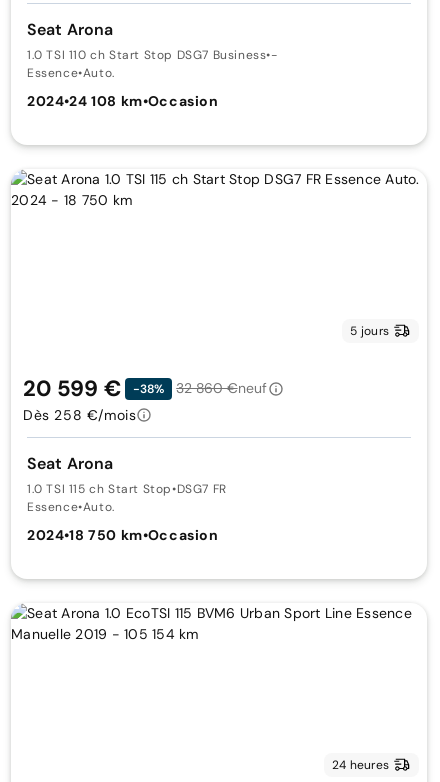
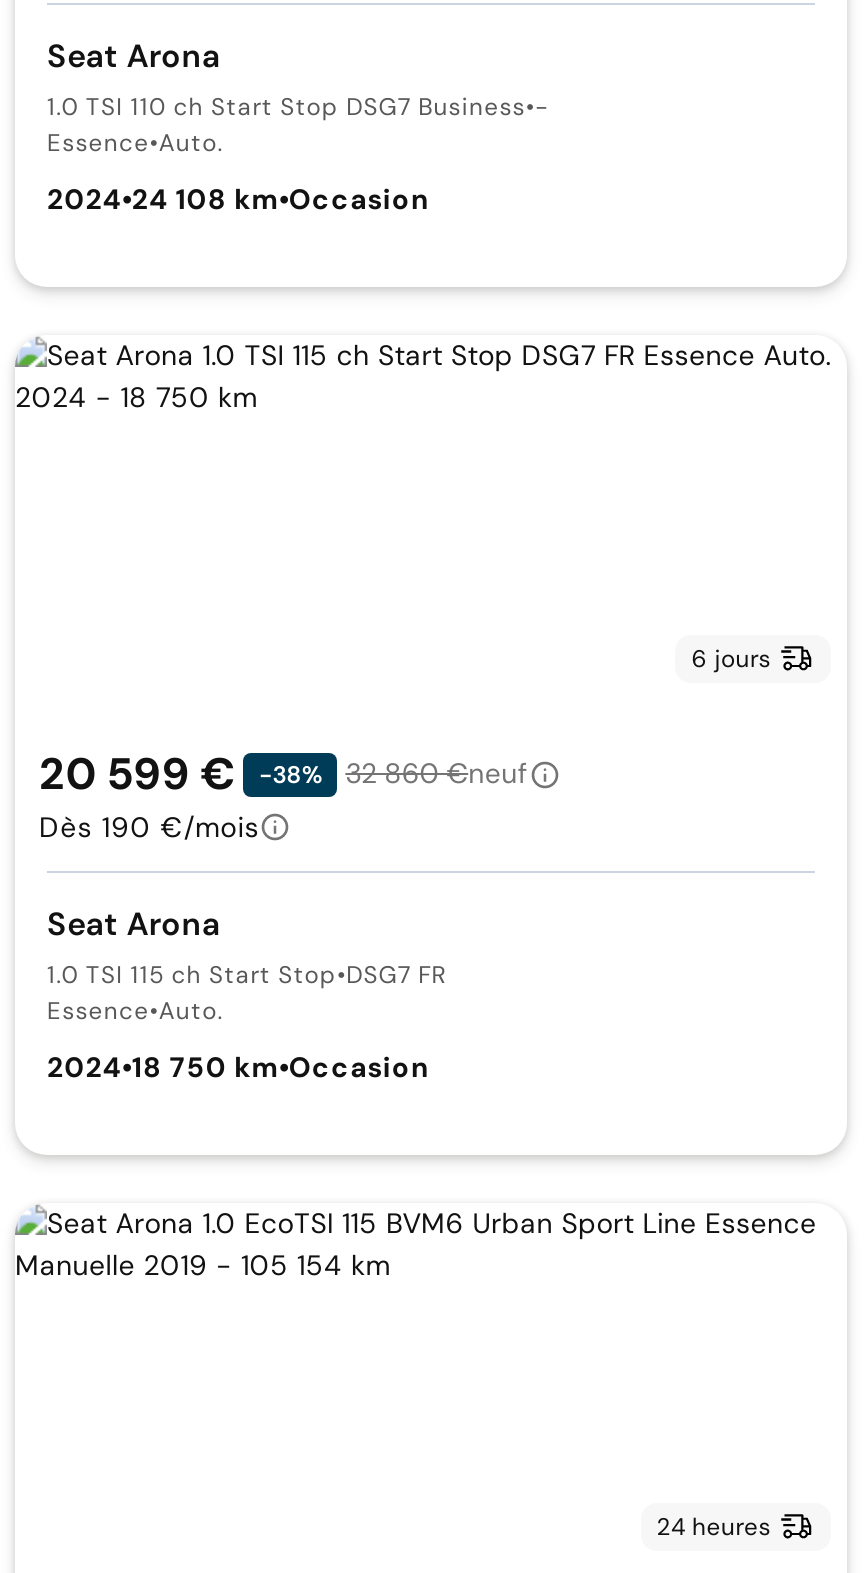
- 5 jours
+ 6 jours

- Dès 258 €/mois
+ Dès 190 €/mois
